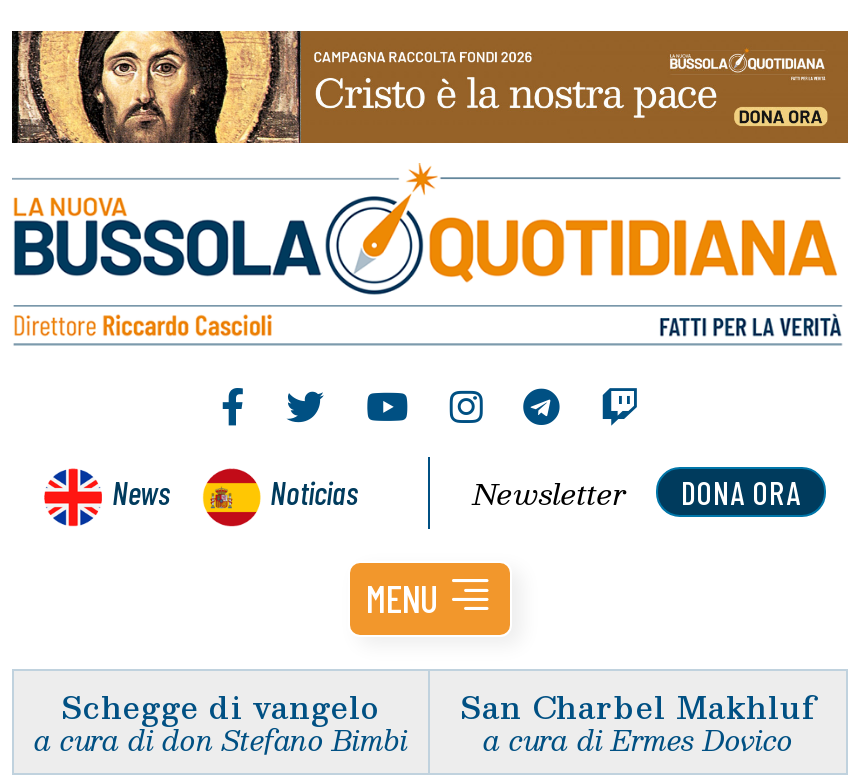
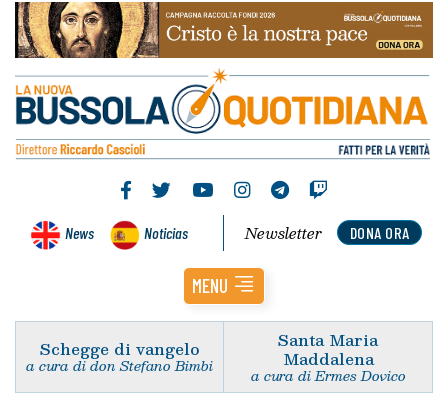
- San Charbel Makhluf
+ Santa Maria
+ Maddalena
